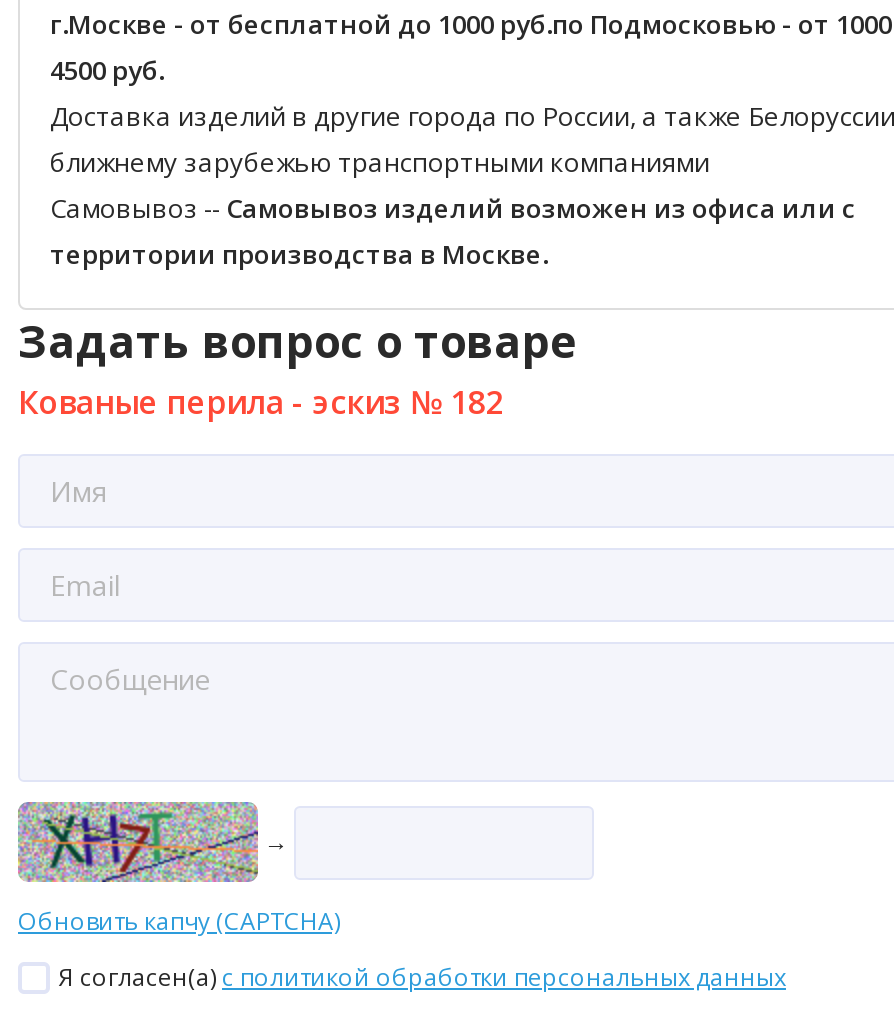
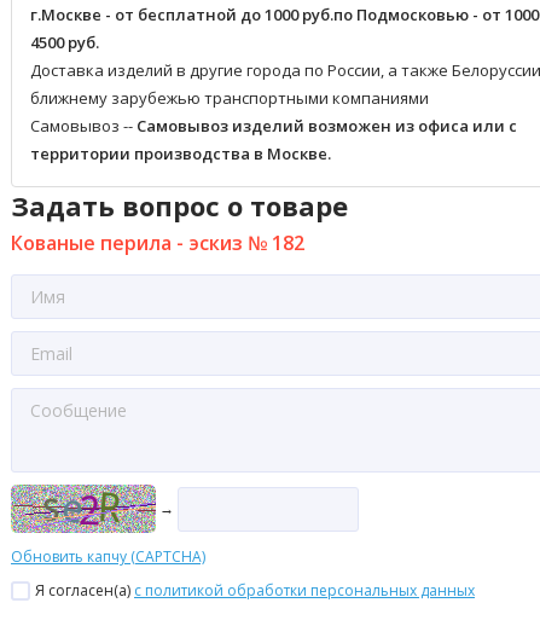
- [image]
+ [image]
